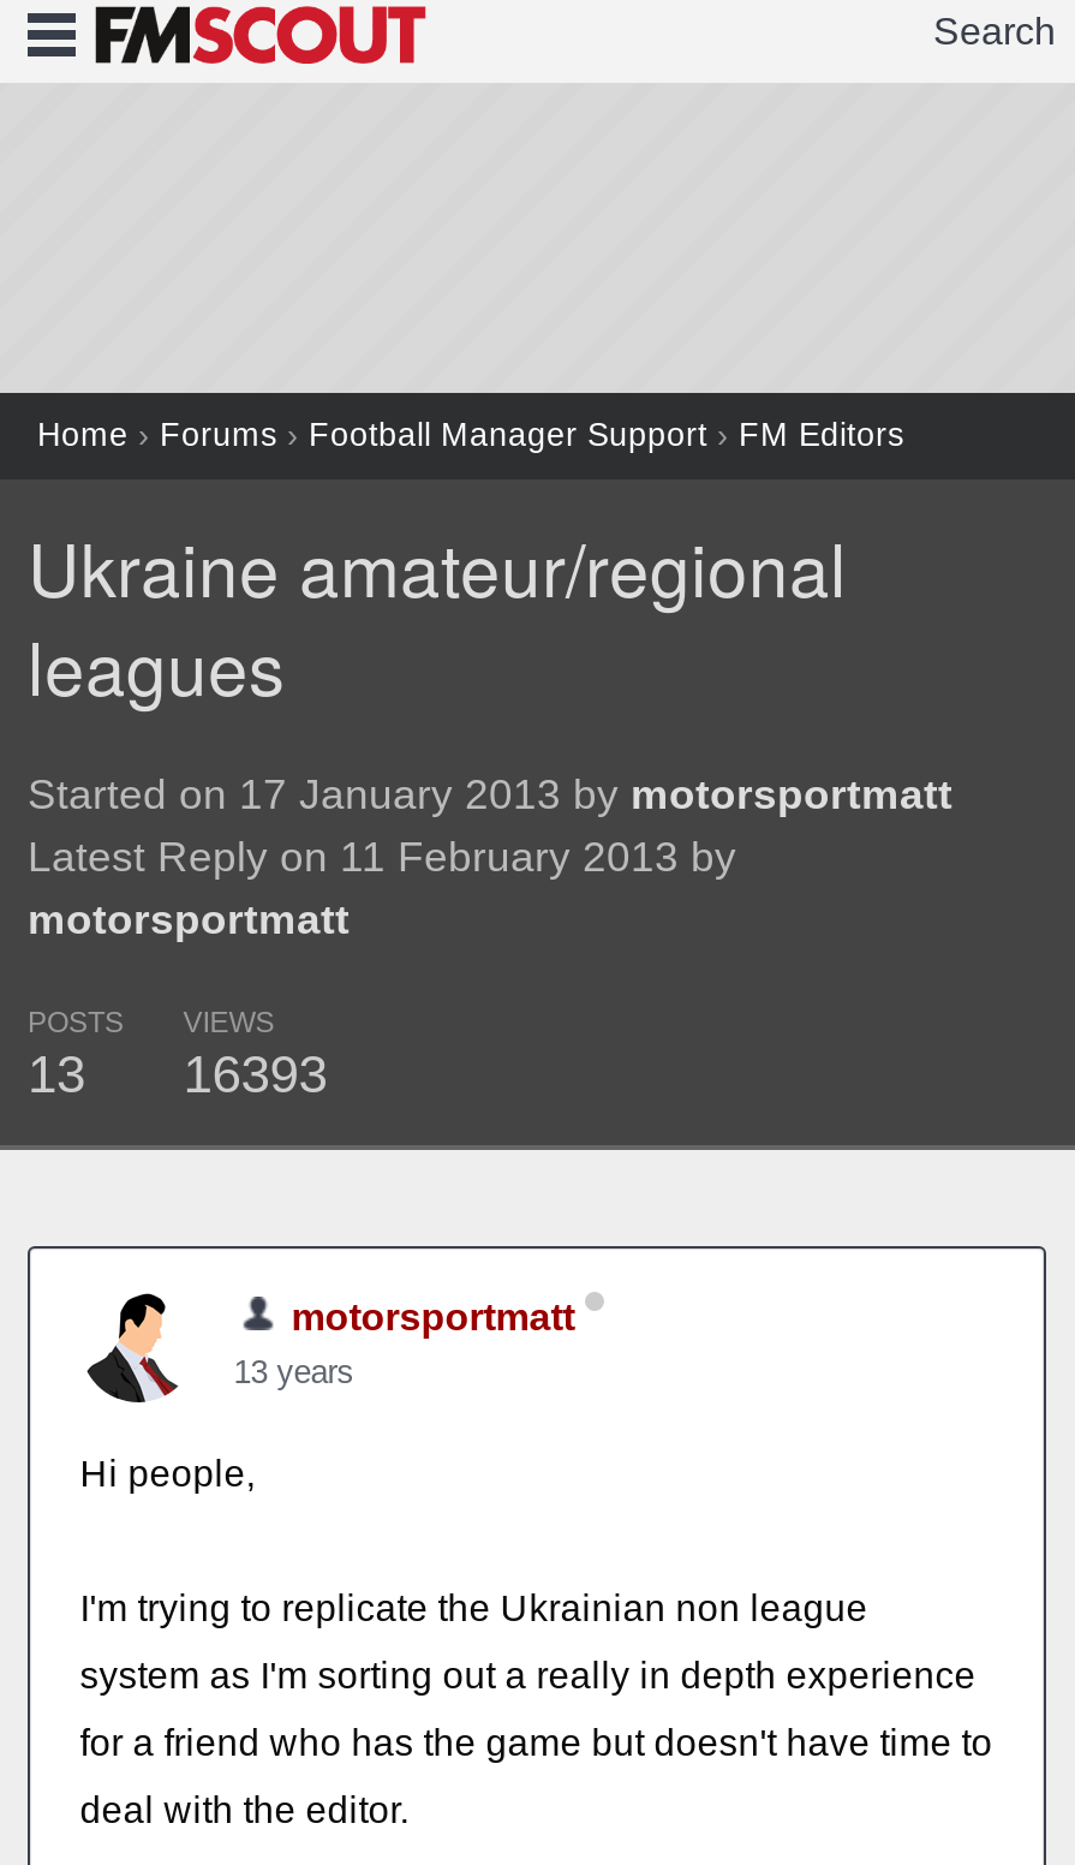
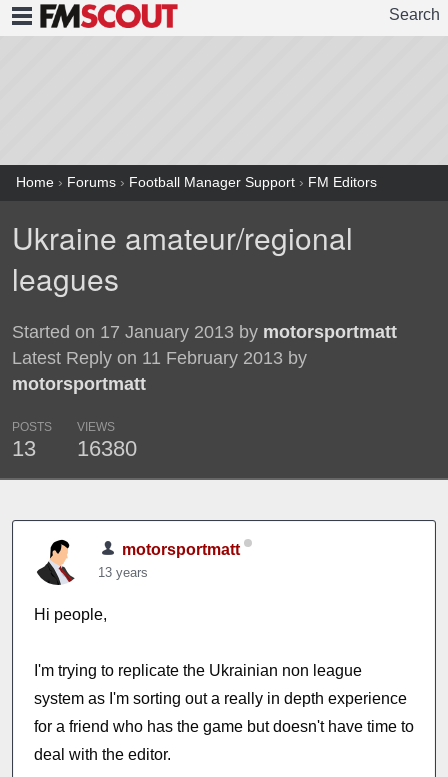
- 13 16393
+ 13 16380
